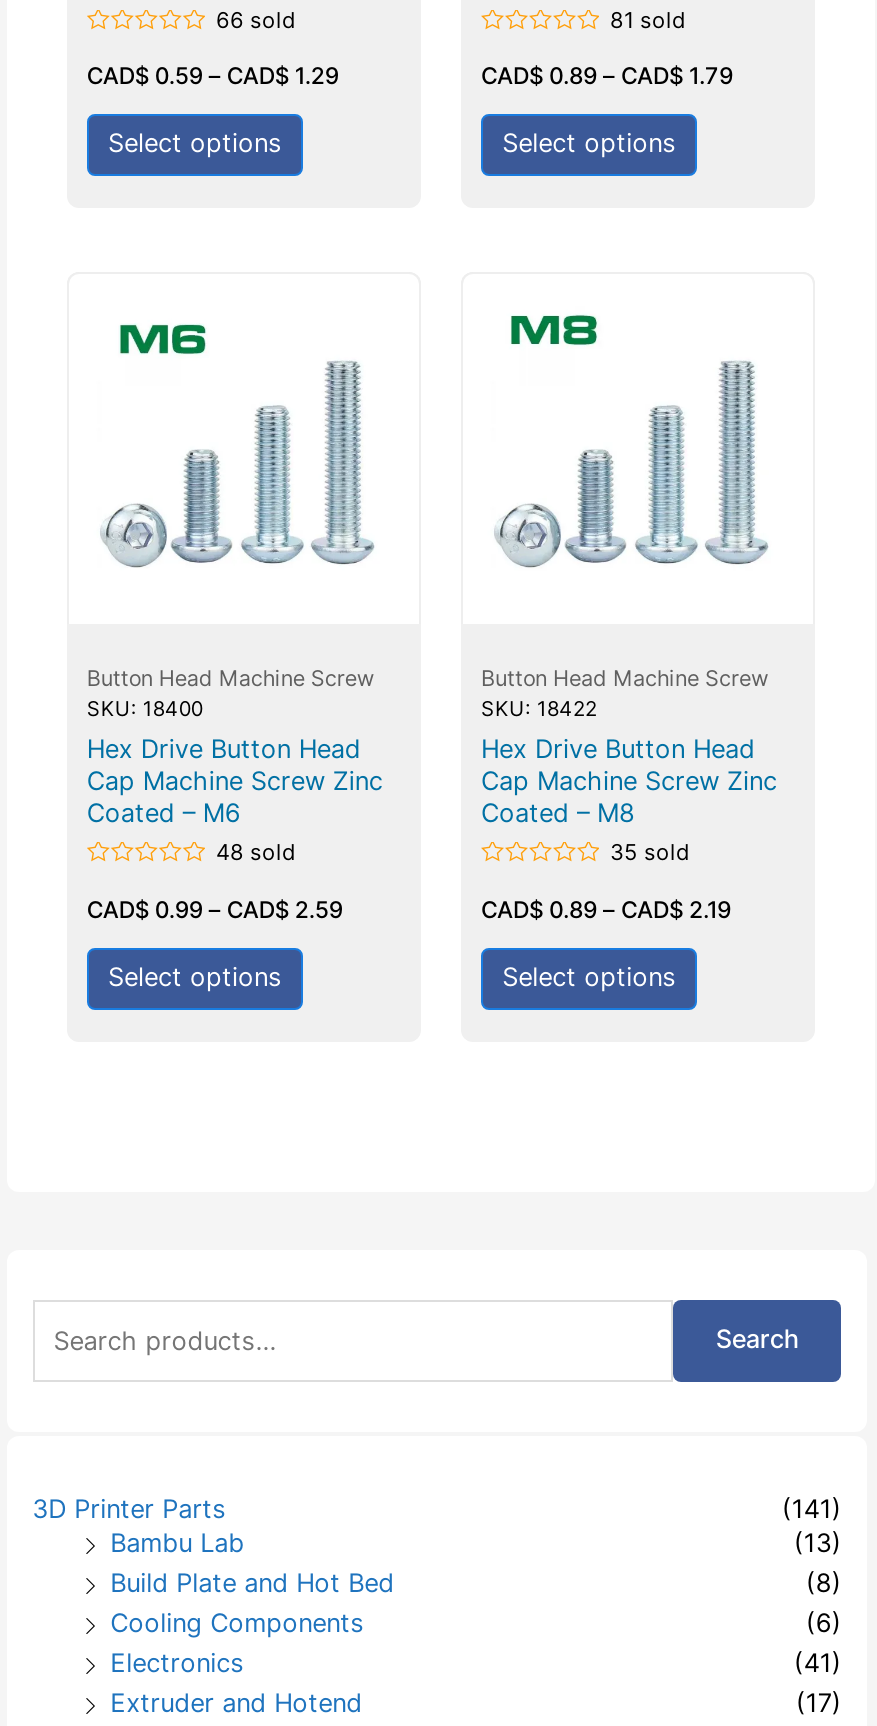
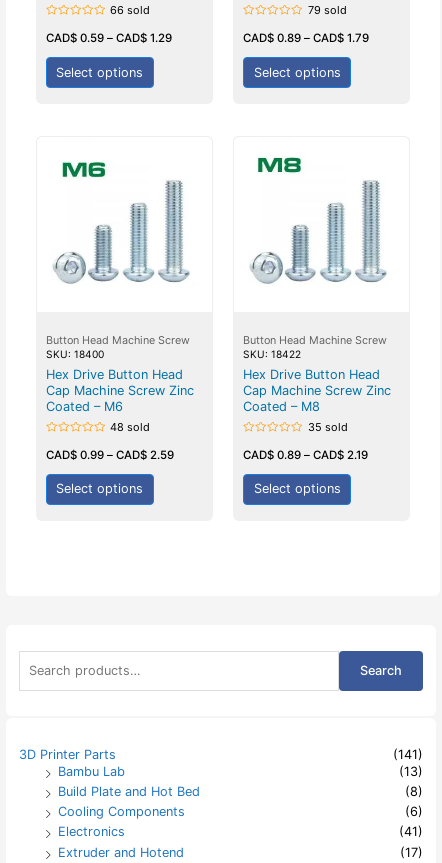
- 81 sold
+ 79 sold
